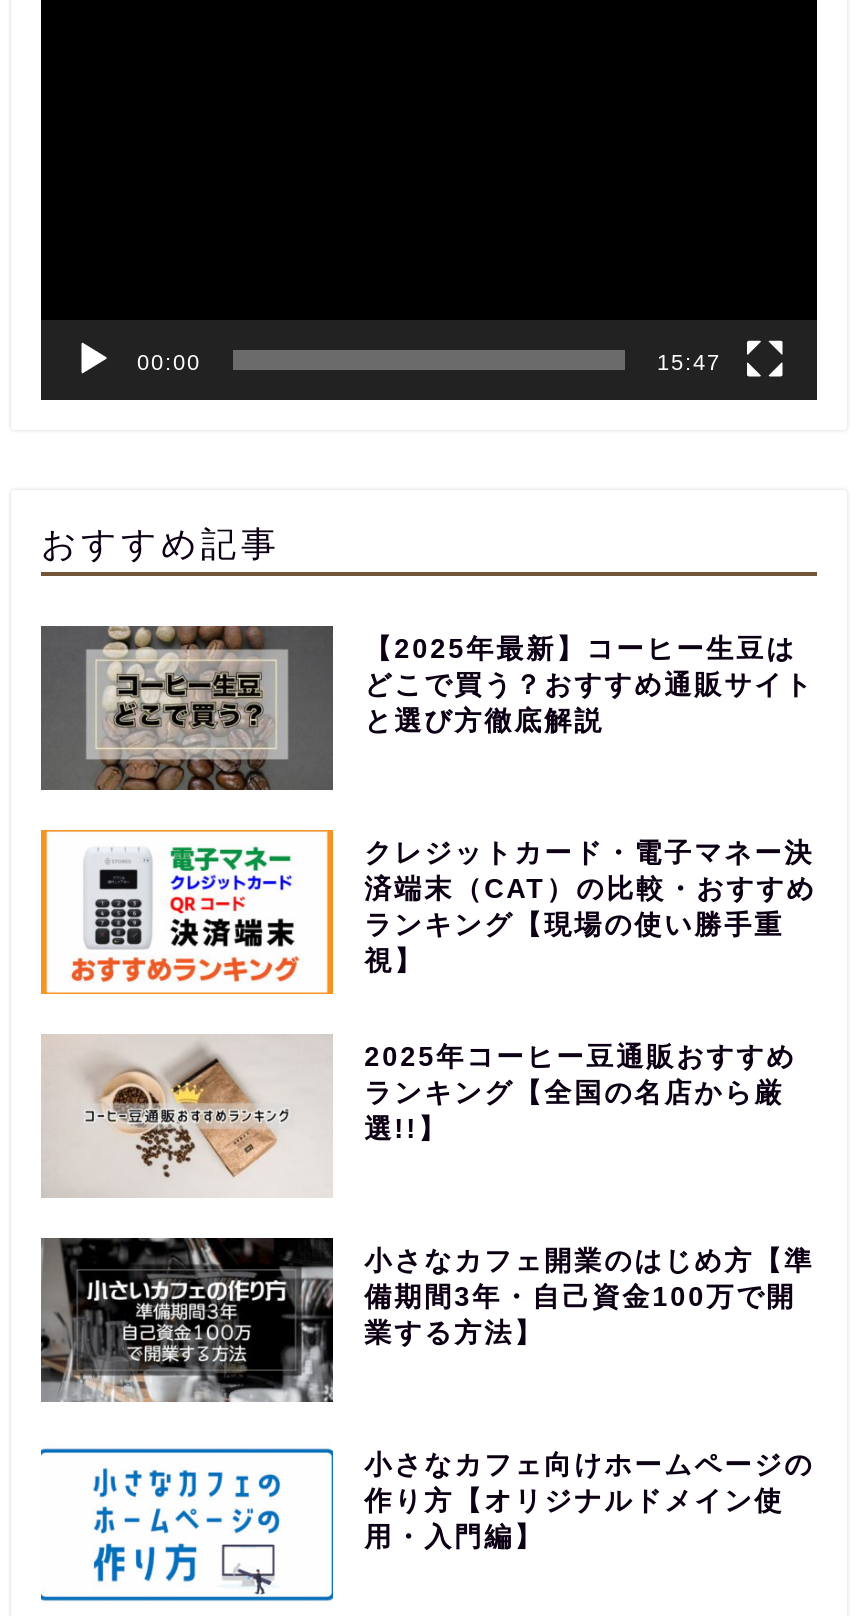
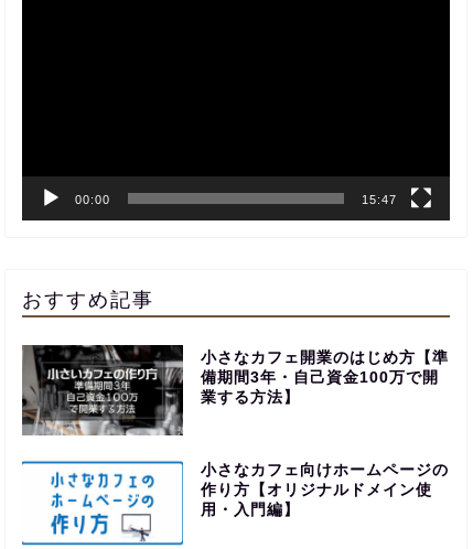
- [image]
- 【2025年最新】コーヒー生豆は
- どこで買う？おすすめ通販サイト
- と選び方徹底解説

- [image]
- クレジットカード・電子マネー決
- 済端末（CAT）の比較・おすすめ
- ランキング【現場の使い勝手重
- 視】
- 2025年コーヒー豆通販おすすめ
- ランキング【全国の名店から厳
- 選!!】

- [image]
